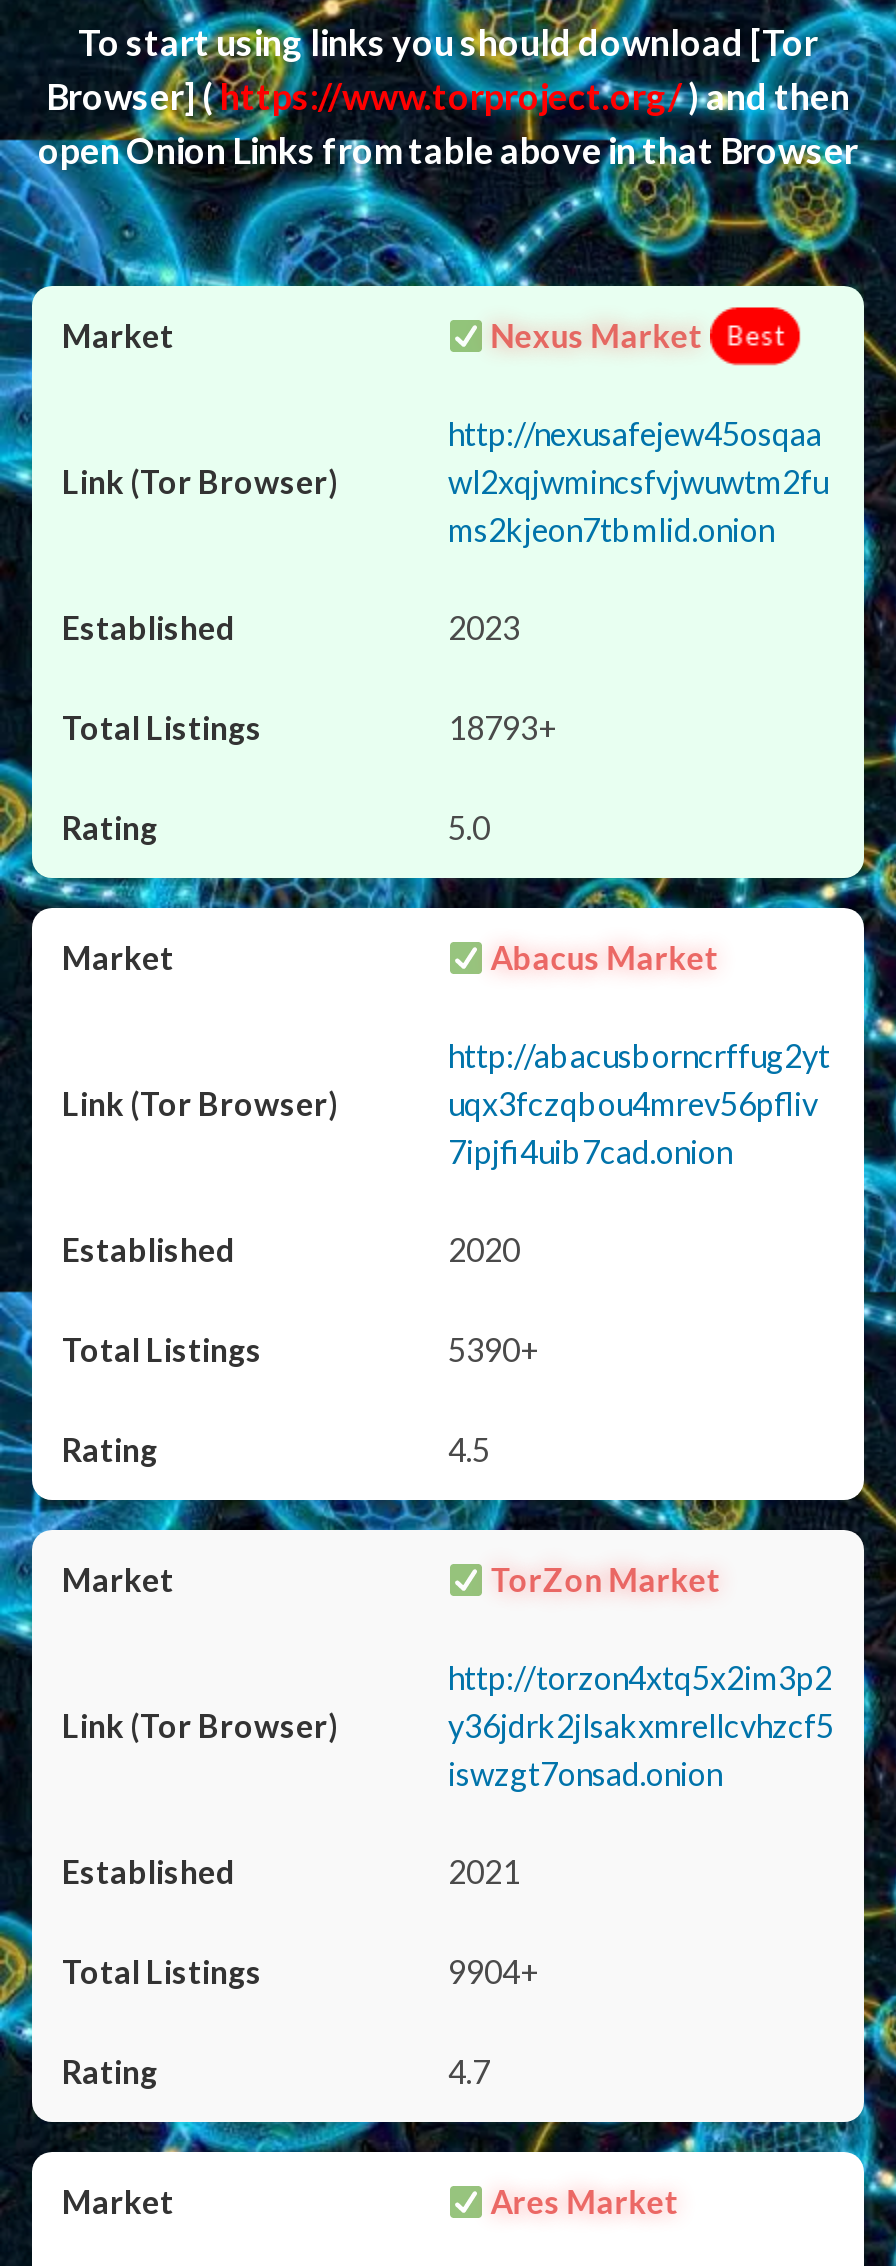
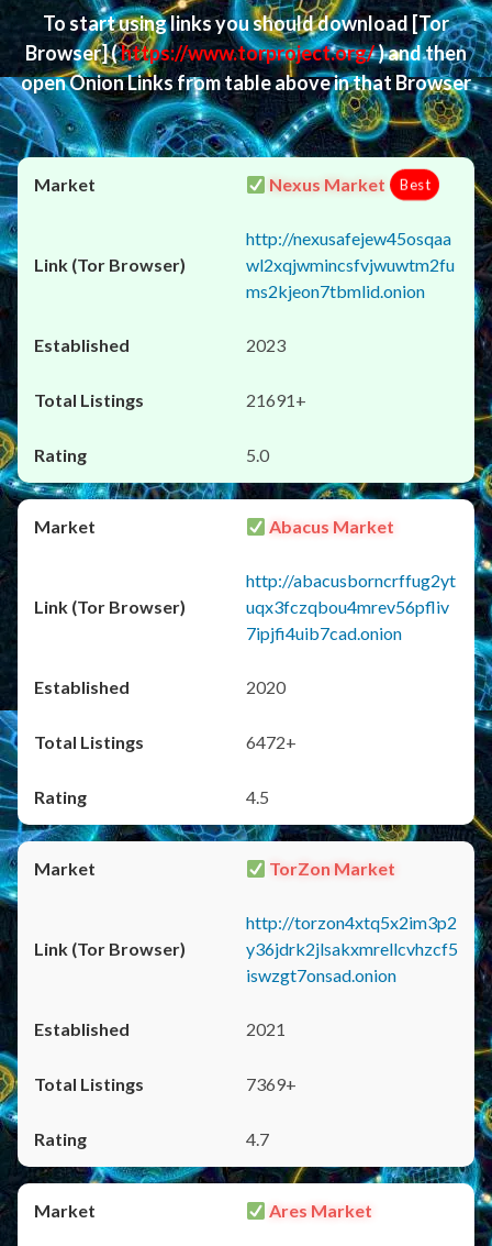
- 18793+
+ 21691+

- 5390+
+ 6472+

- 9904+
+ 7369+
